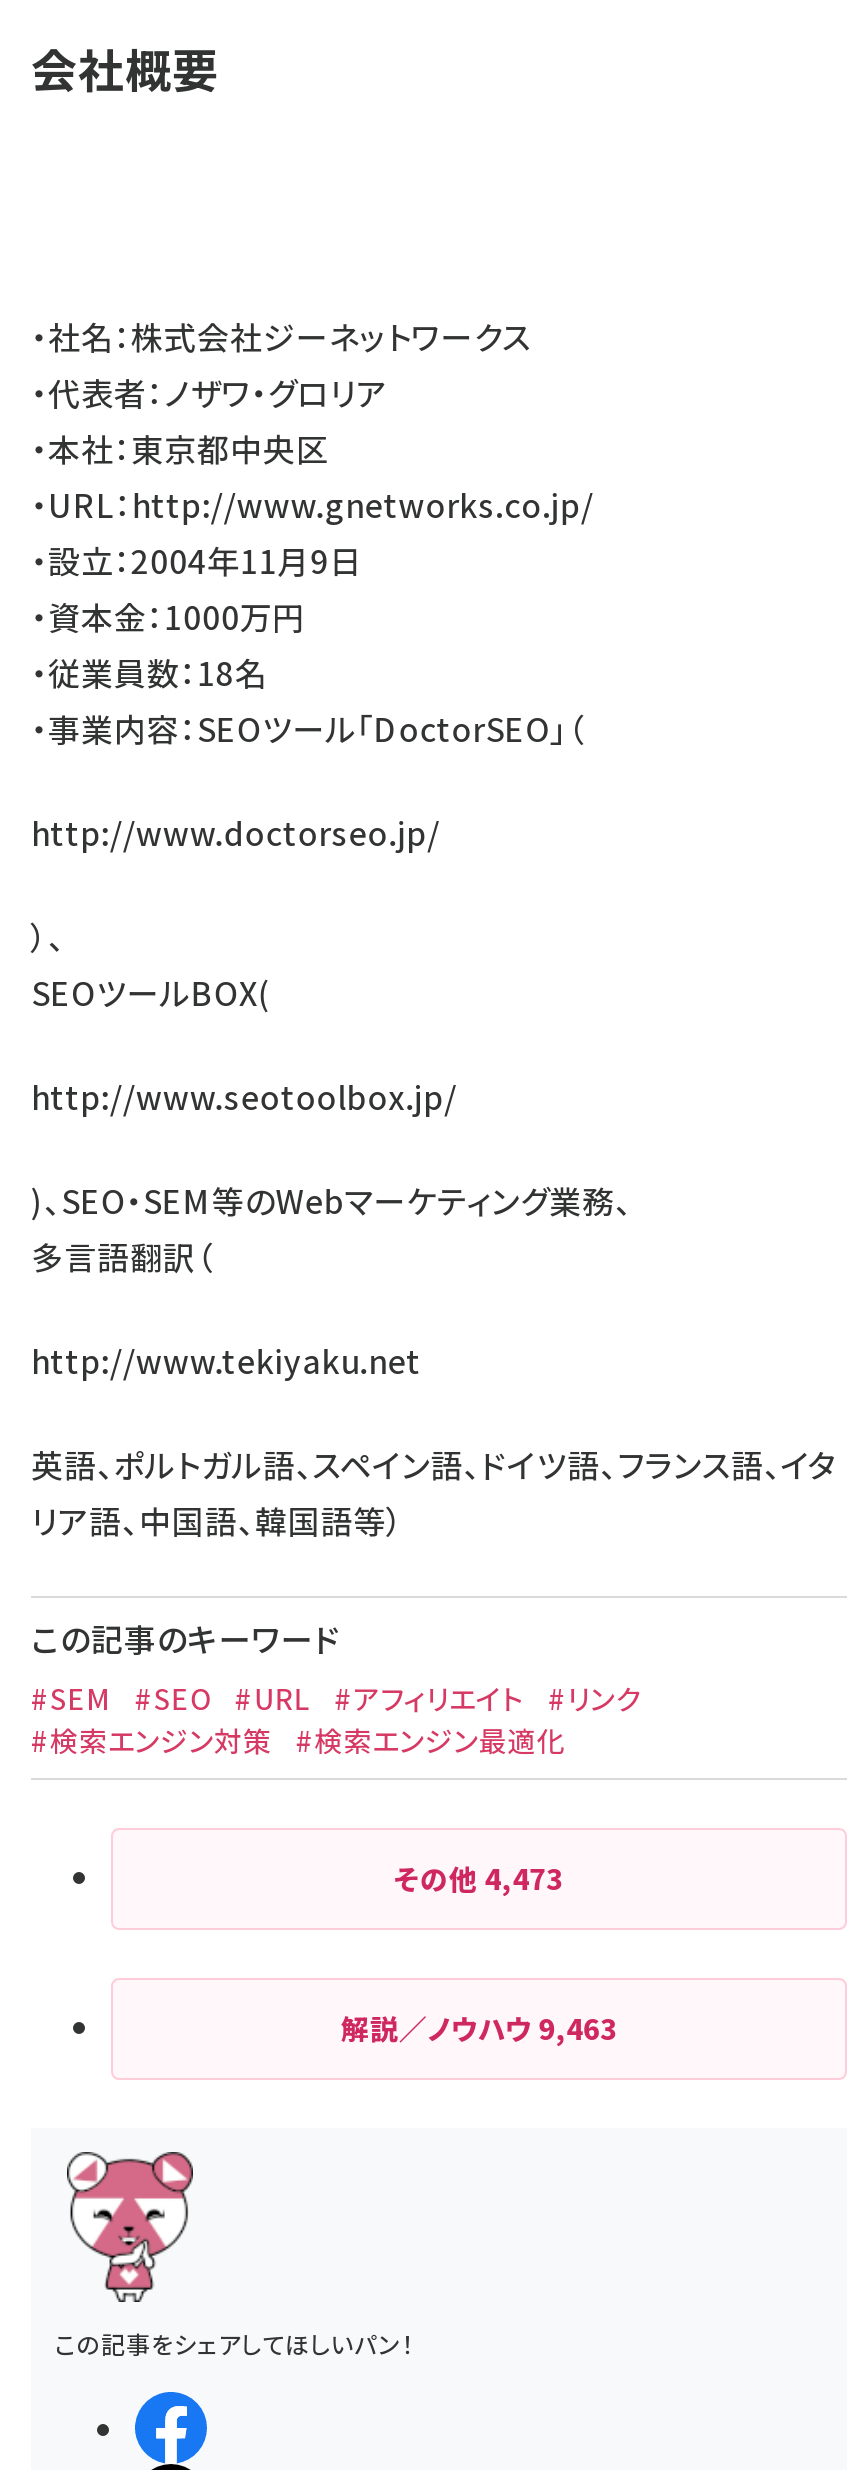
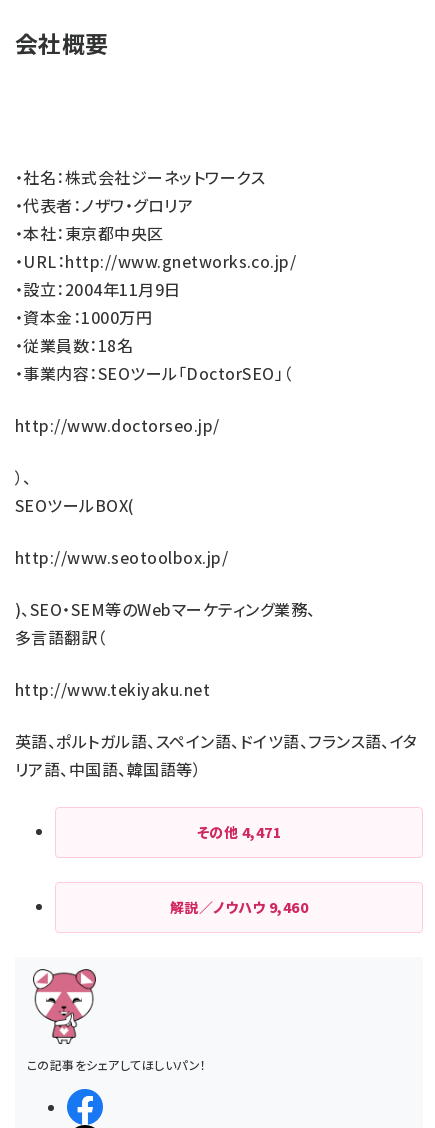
- この記事のキーワード
- #SEM #SEO #URL #アフィリエイト #リンク
- #検索エンジン対策 #検索エンジン最適化
- その他4,473
+ その他4,471

- 解説／ノウハウ9,463
+ 解説／ノウハウ9,460
